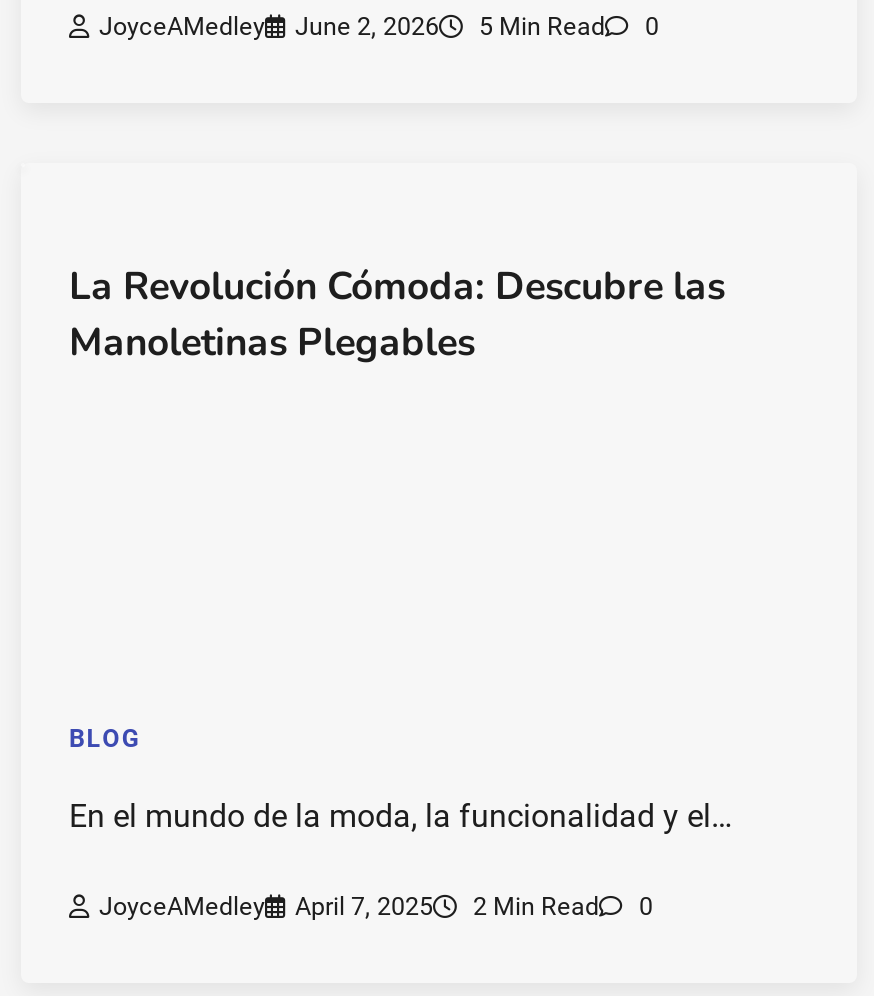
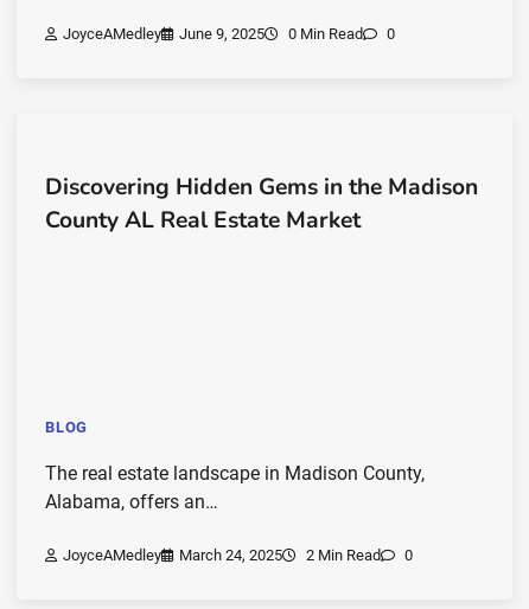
- June 2, 2026
+ June 9, 2025

- 5 Min Read
+ 0 Min Read

- La Revolución Cómoda: Descubre las
- Manoletinas Plegables
+ Discovering Hidden Gems in the Madison
+ County AL Real Estate Market

moved up: BLOG

- En el mundo de la moda, la funcionalidad y el…
+ The real estate landscape in Madison County,
+ Alabama, offers an…

- JoyceAMedley April 7, 2025 2 Min Read 0
+ JoyceAMedley March 24, 2025 2 Min Read 0
